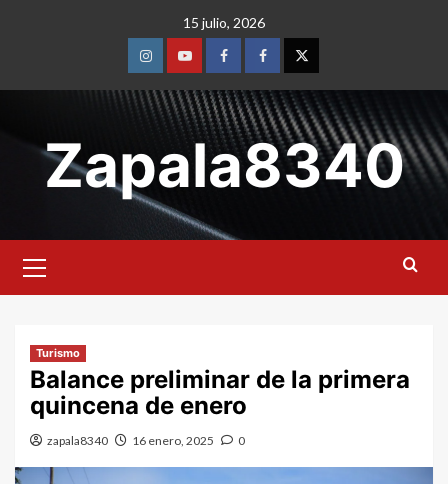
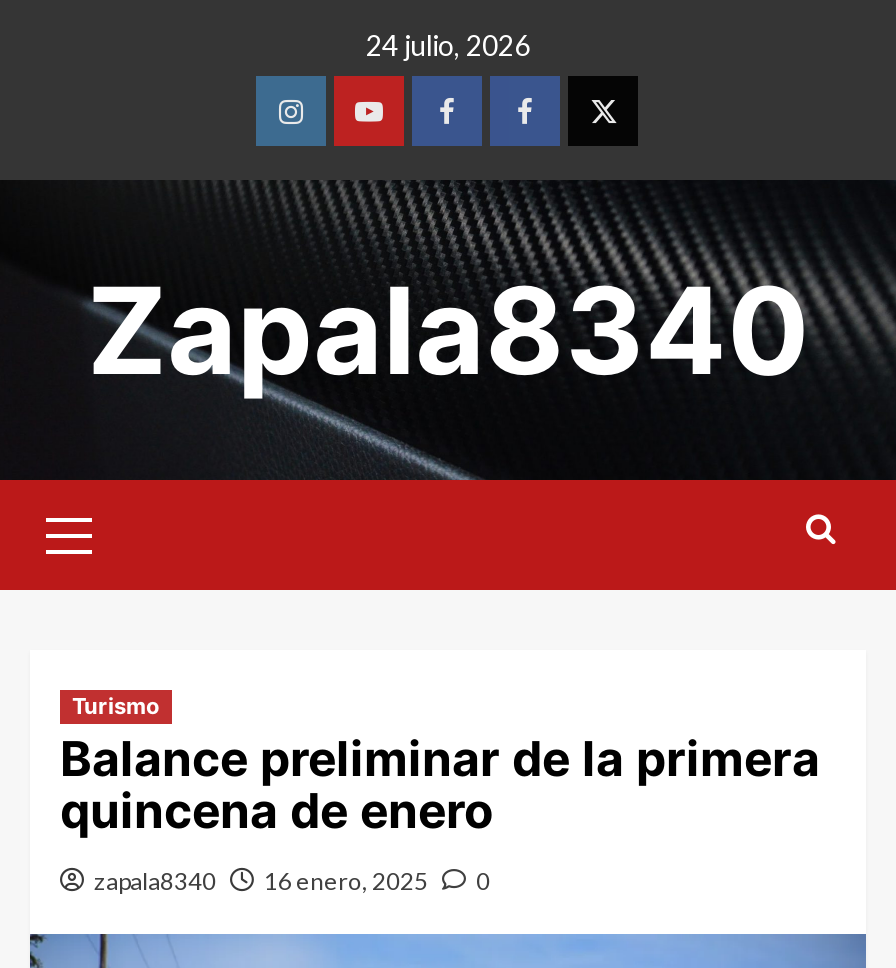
- 15 julio, 2026
+ 24 julio, 2026
